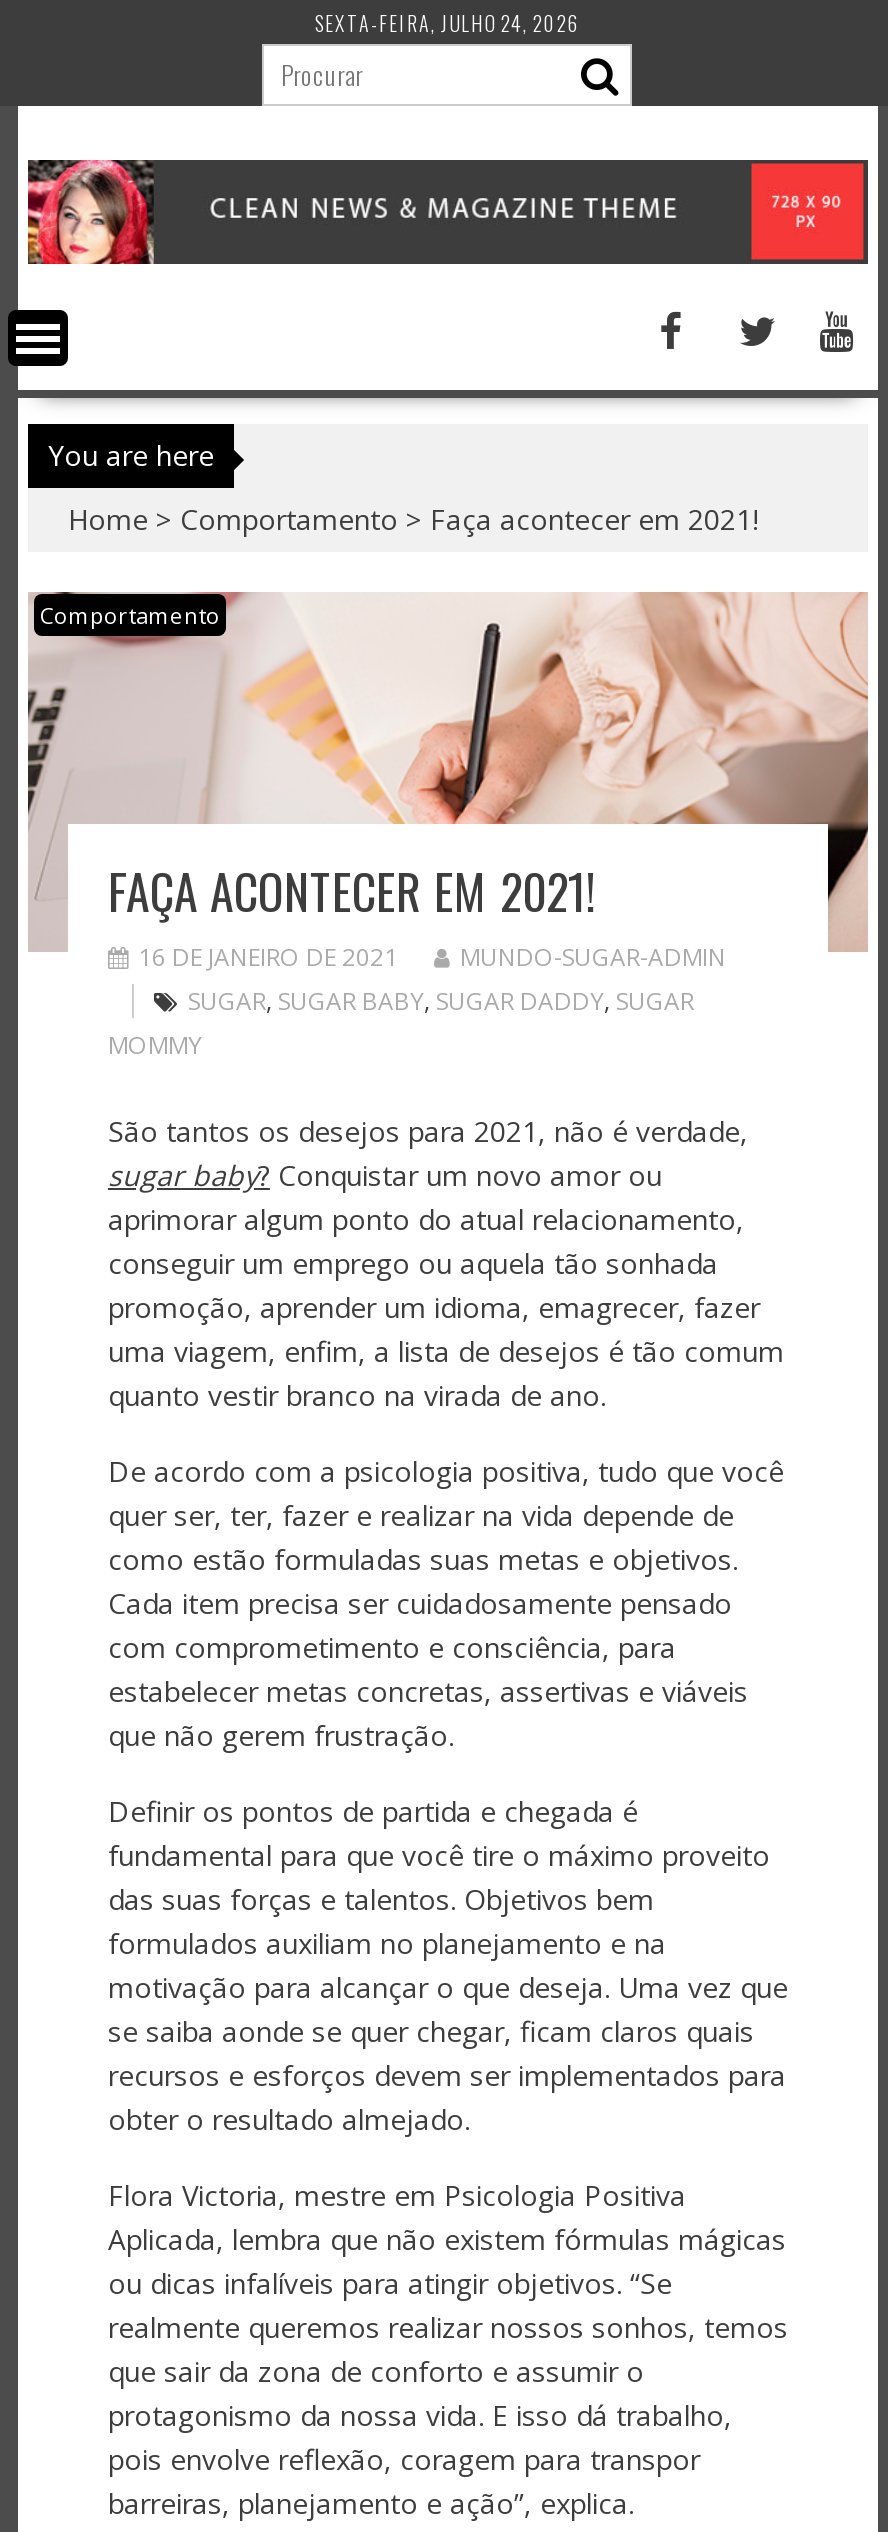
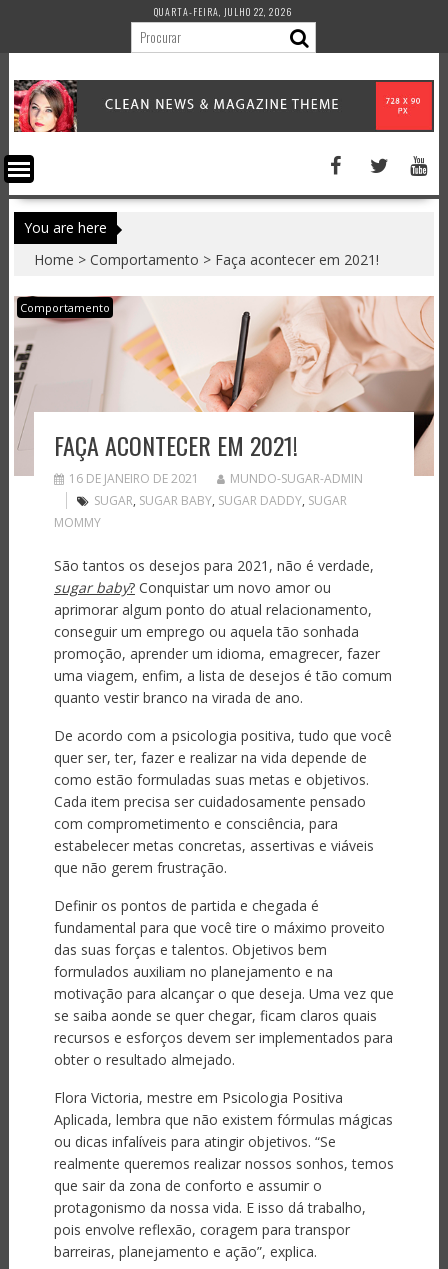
- SEXTA-FEIRA, JULHO 24, 2026
+ QUARTA-FEIRA, JULHO 22, 2026
